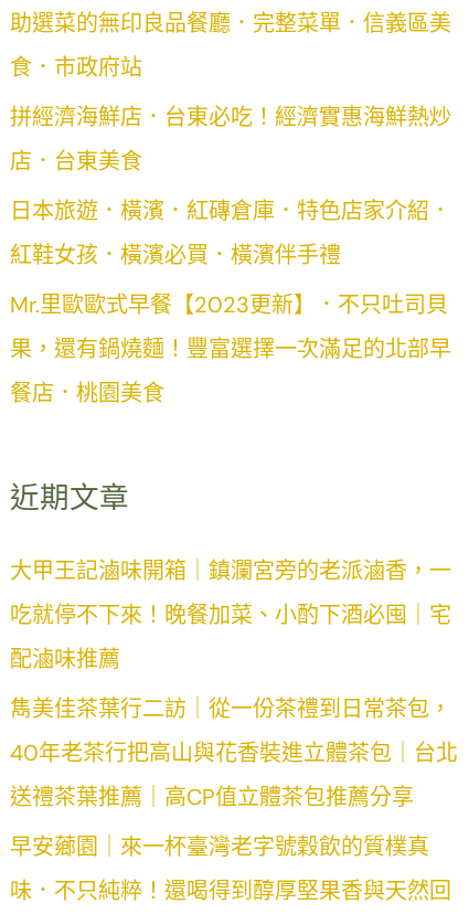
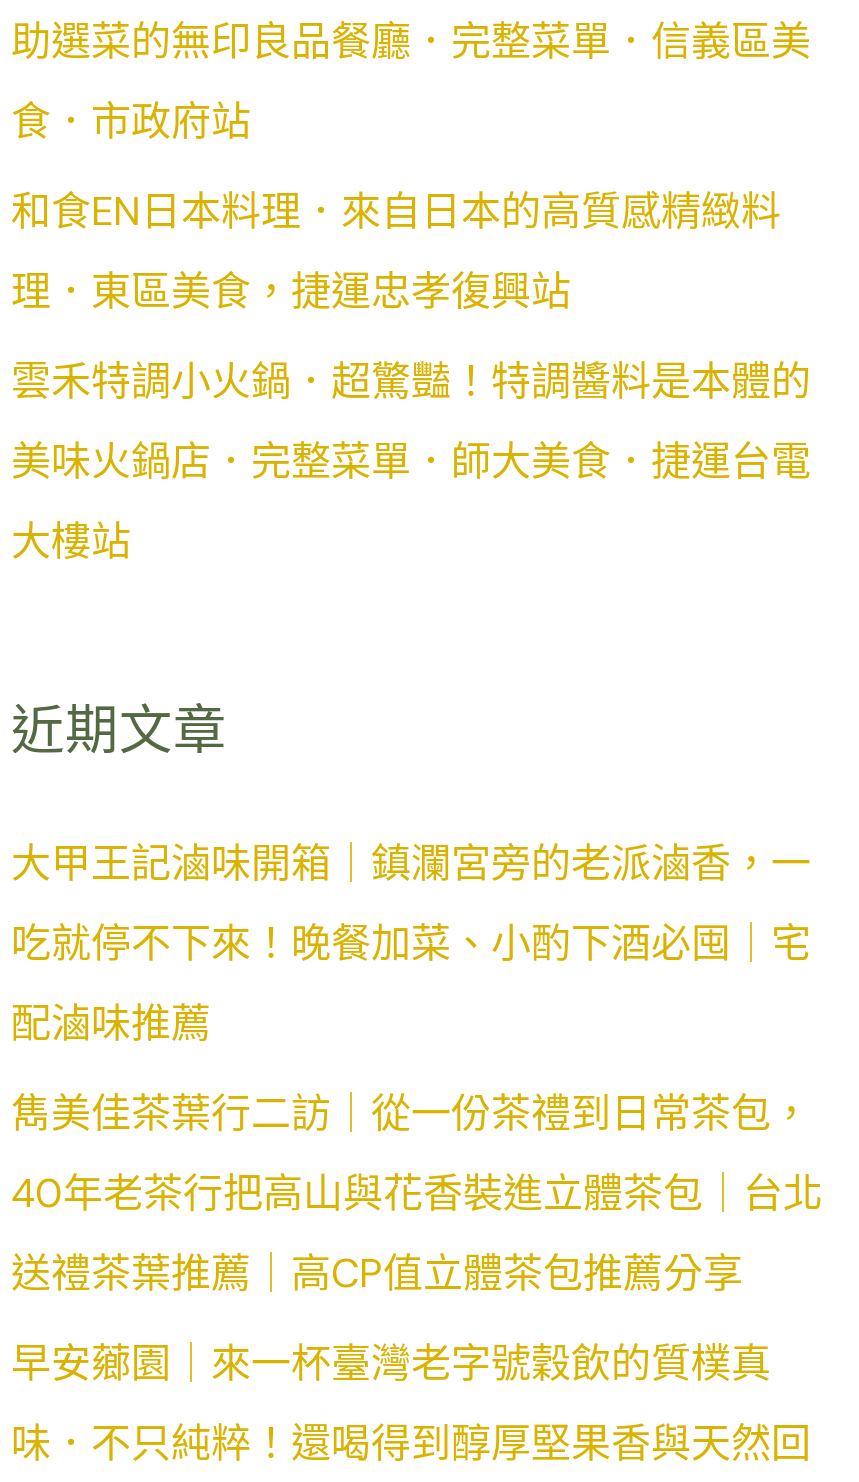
- 拼經濟海鮮店．台東必吃！經濟實惠海鮮熱炒
- 店．台東美食
- 日本旅遊．橫濱．紅磚倉庫．特色店家介紹．
- 紅鞋女孩．橫濱必買．橫濱伴手禮
- Mr.里歐歐式早餐【2023更新】．不只吐司貝
- 果，還有鍋燒麵！豐富選擇一次滿足的北部早
- 餐店．桃園美食
+ 和食EN日本料理．來自日本的高質感精緻料
+ 理．東區美食，捷運忠孝復興站
+ 雲禾特調小火鍋．超驚豔！特調醬料是本體的
+ 美味火鍋店．完整菜單．師大美食．捷運台電
+ 大樓站
